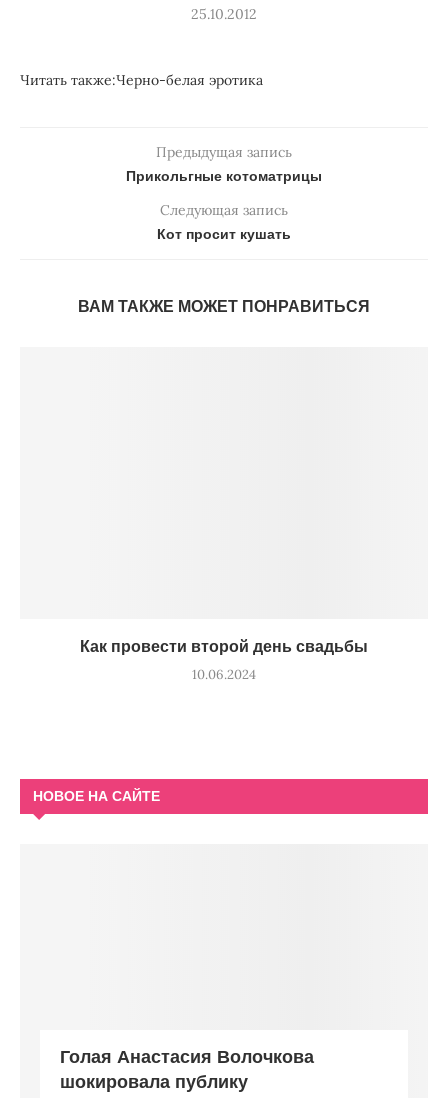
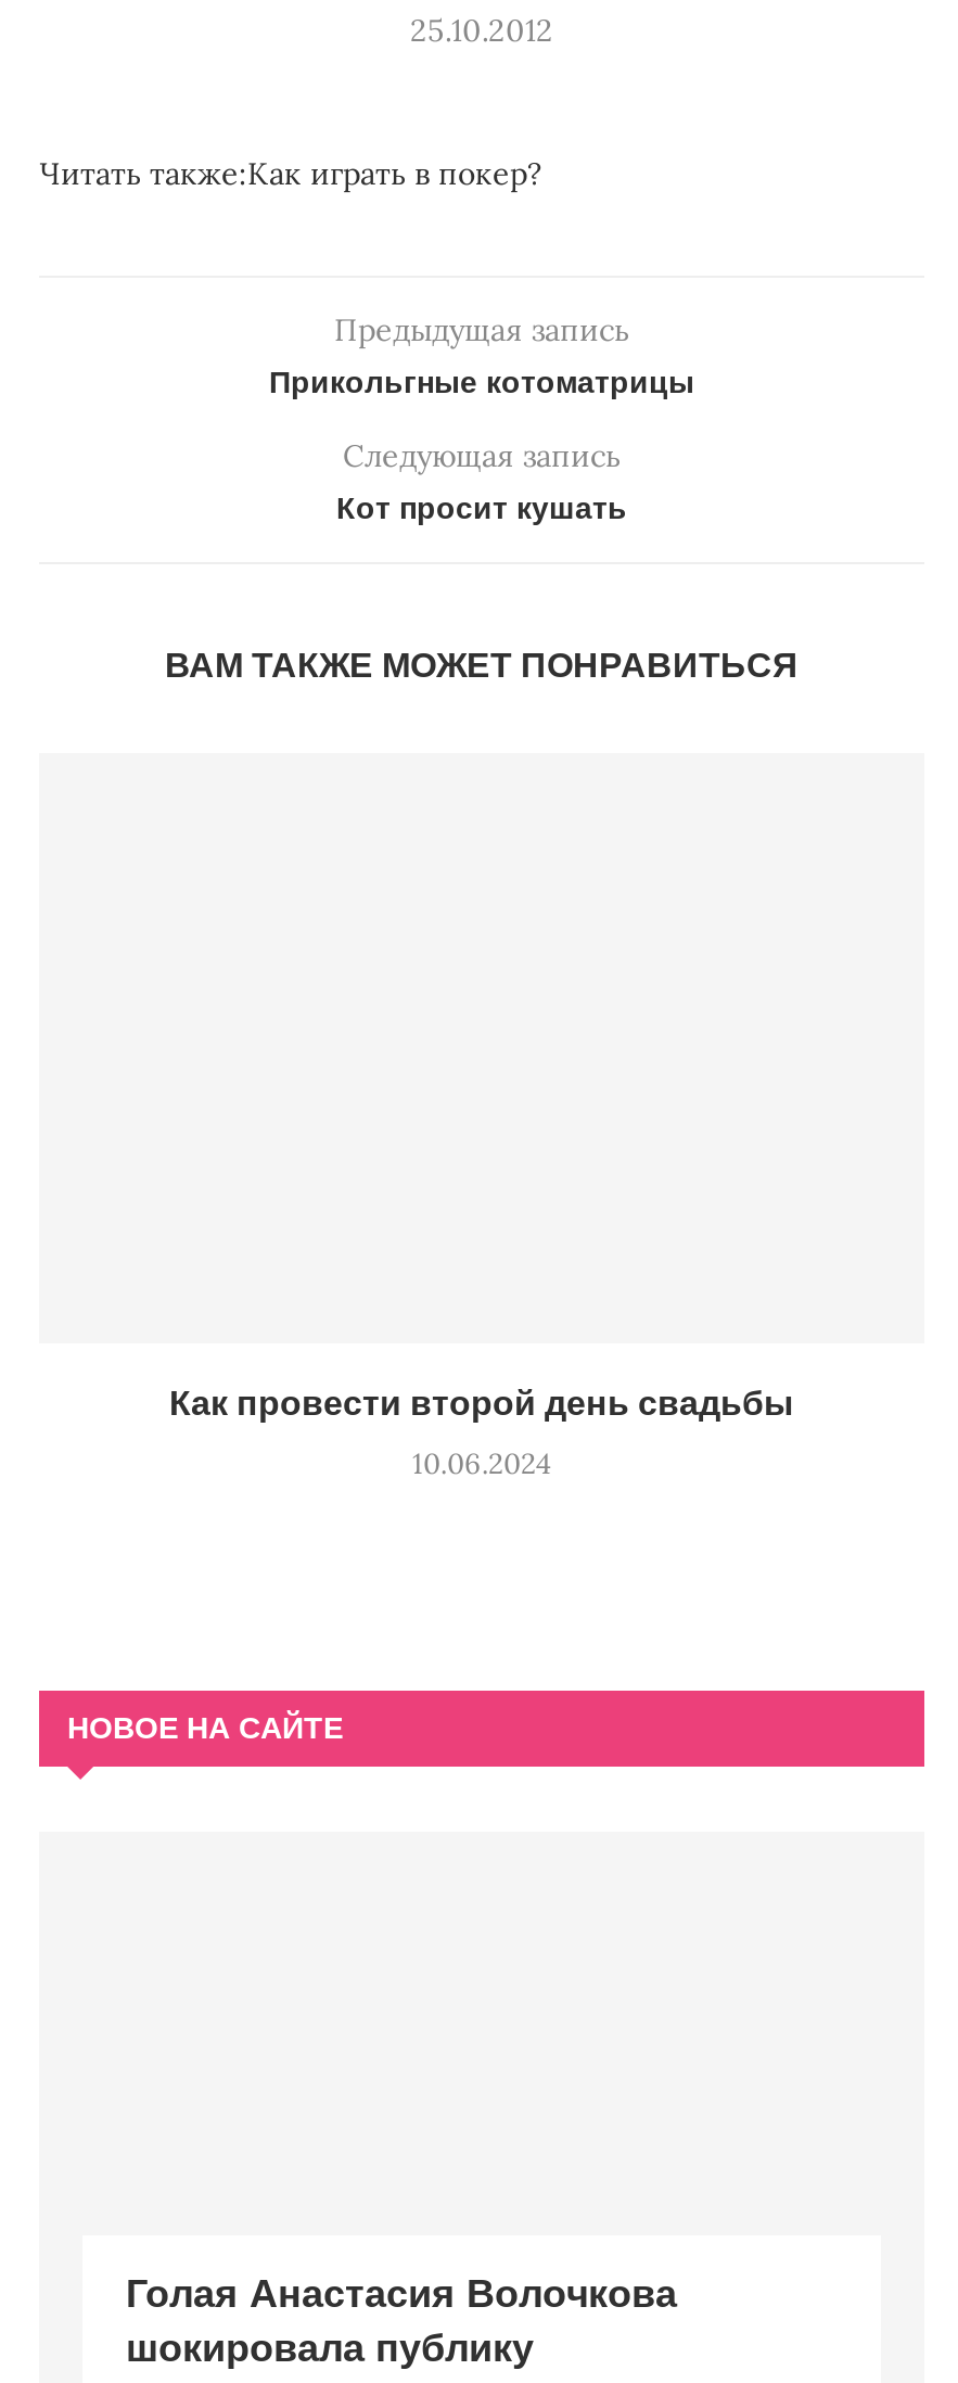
- Читать также:Черно-белая эротика
+ Читать также:Как играть в покер?
